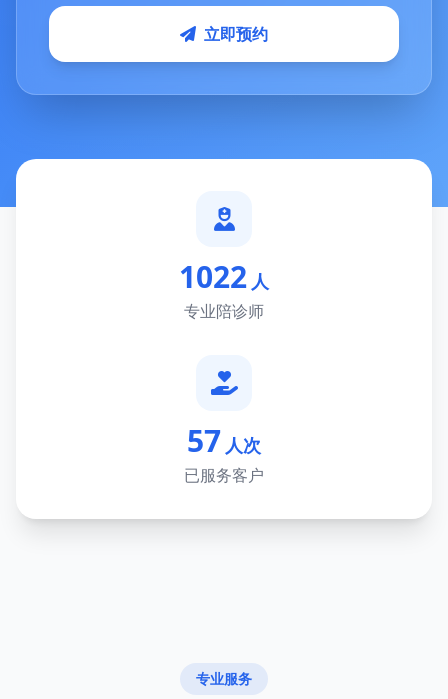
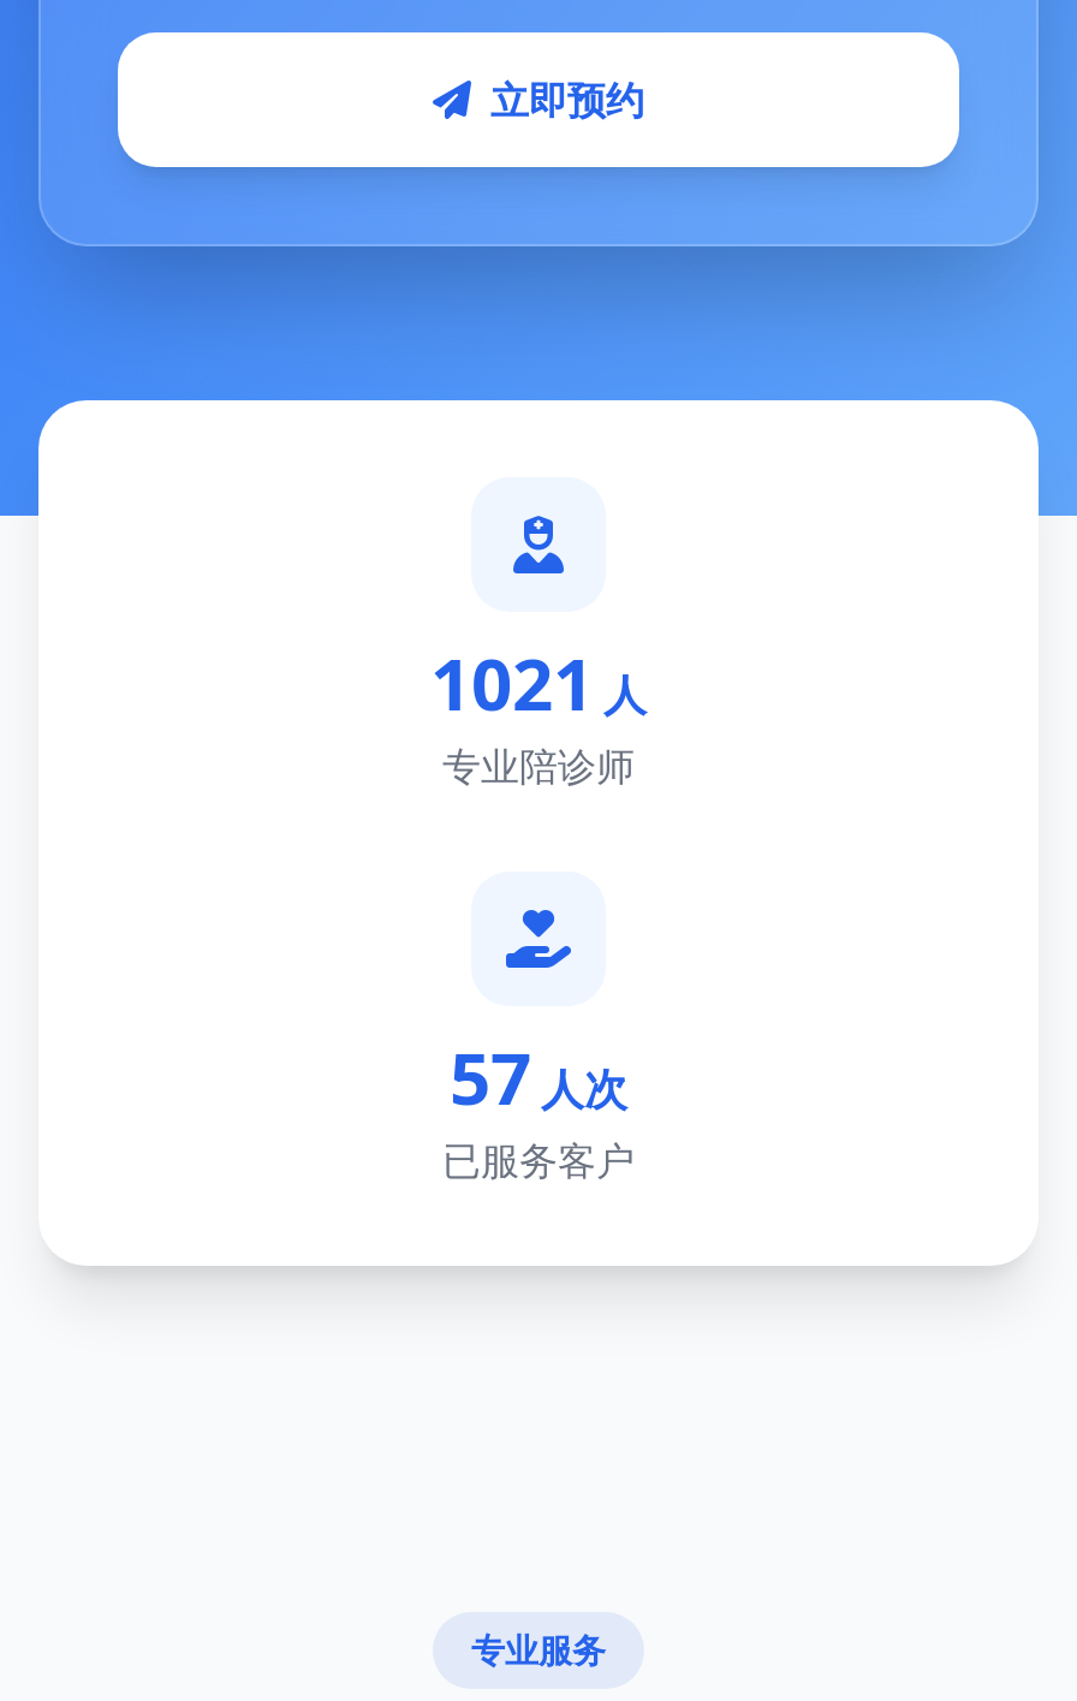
- 1022 人
+ 1021 人
